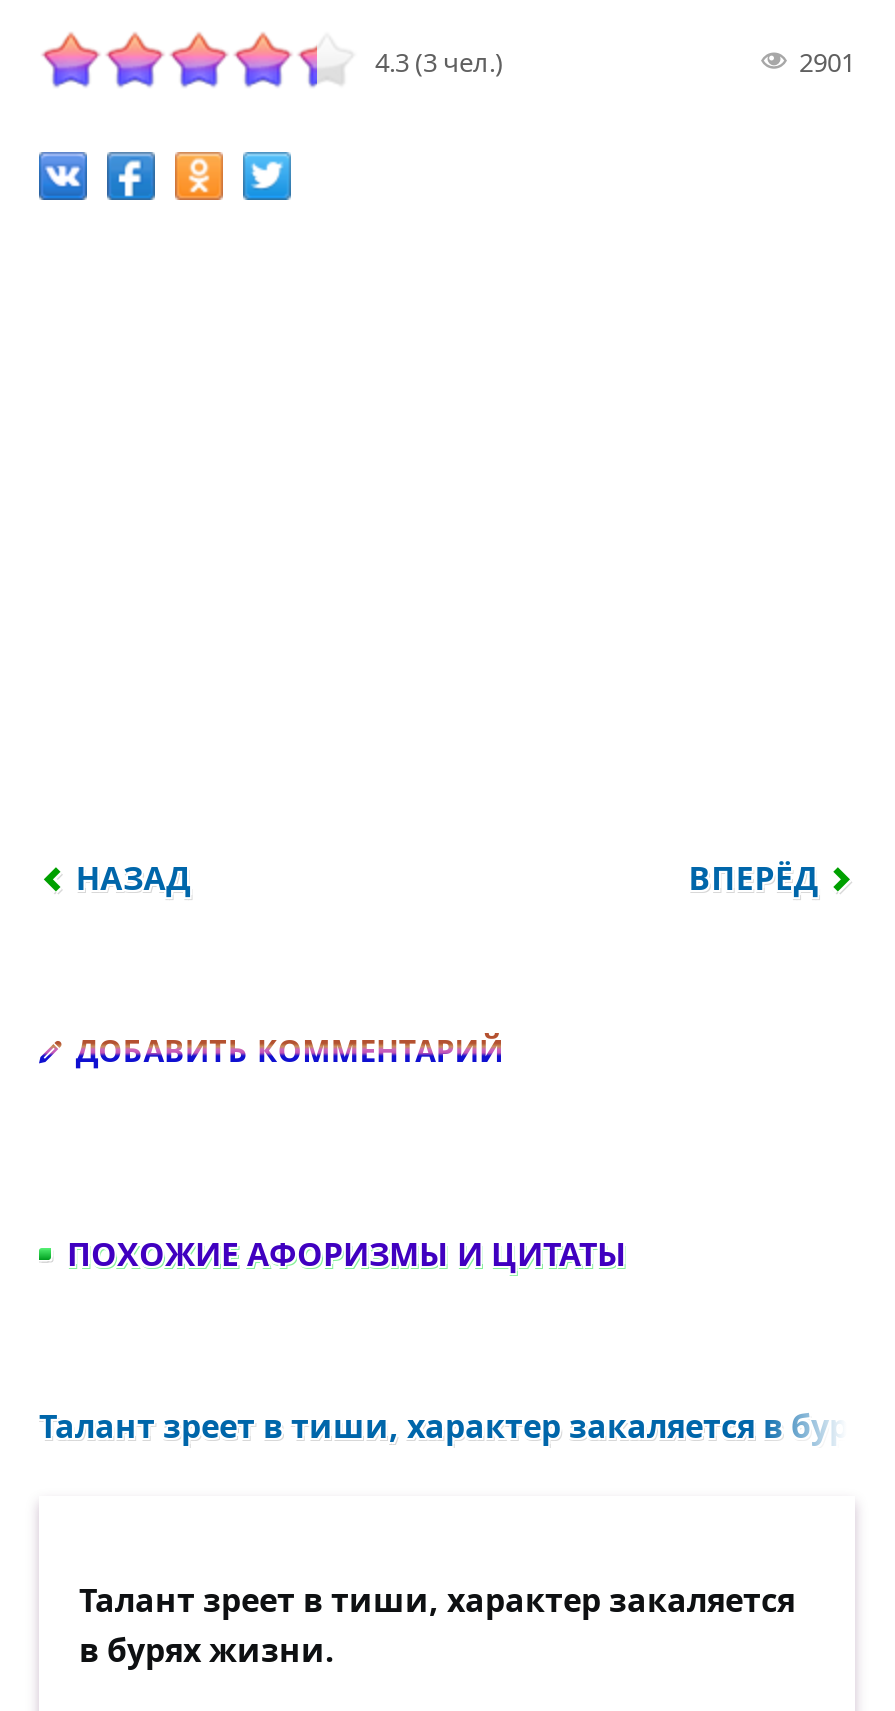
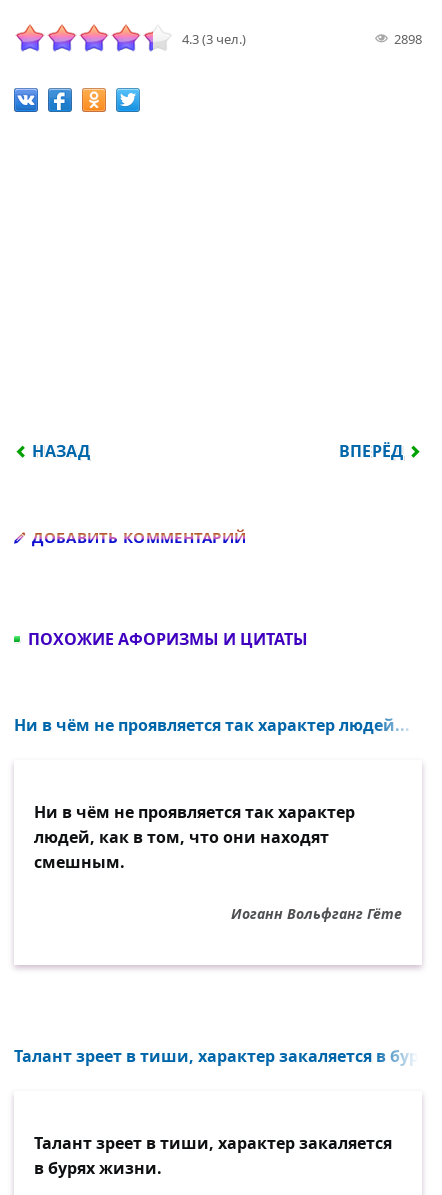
- 2901
+ 2898

+ Ни в чём не проявляется так характер людей...

+ Ни в чём не проявляется так характер
+ людей, как в том, что они находят
+ смешным.
+ Иоганн Вольфганг Гёте
